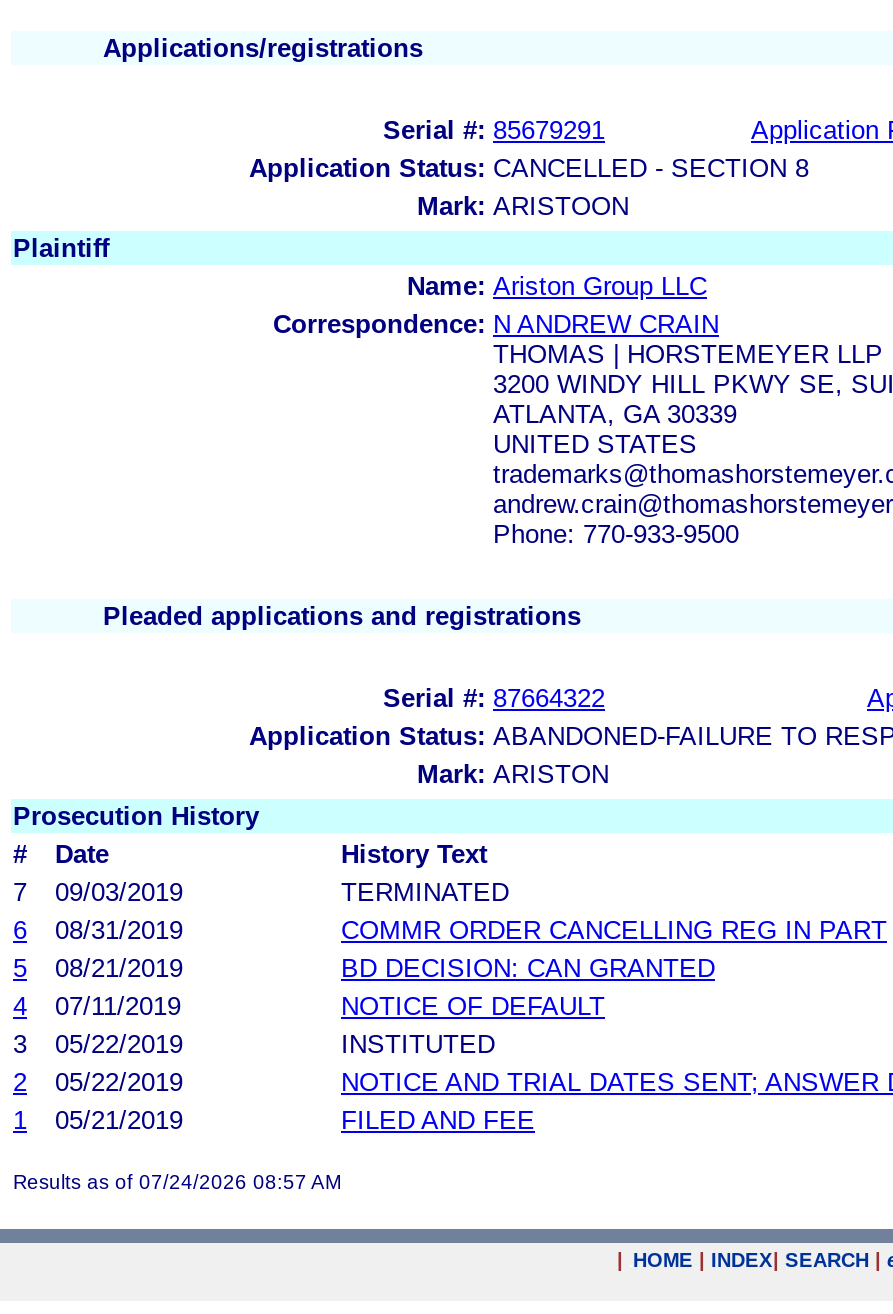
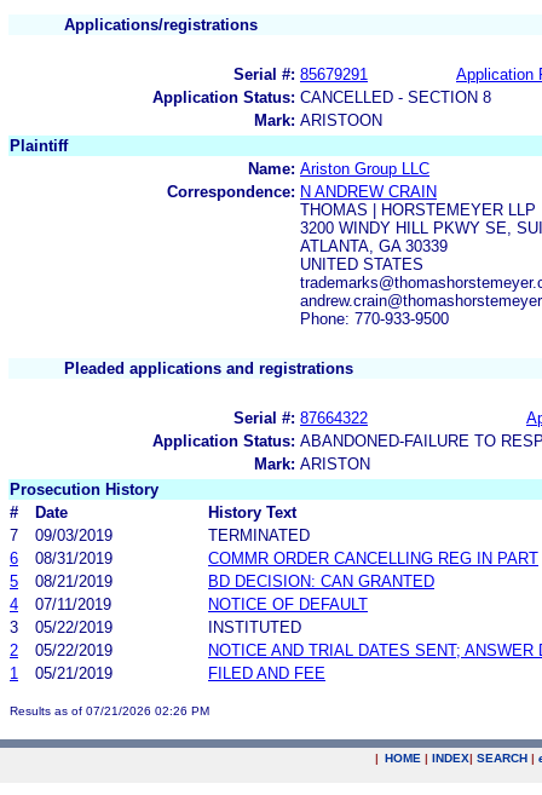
- Results as of 07/24/2026 08:57 AM
+ Results as of 07/21/2026 02:26 PM
